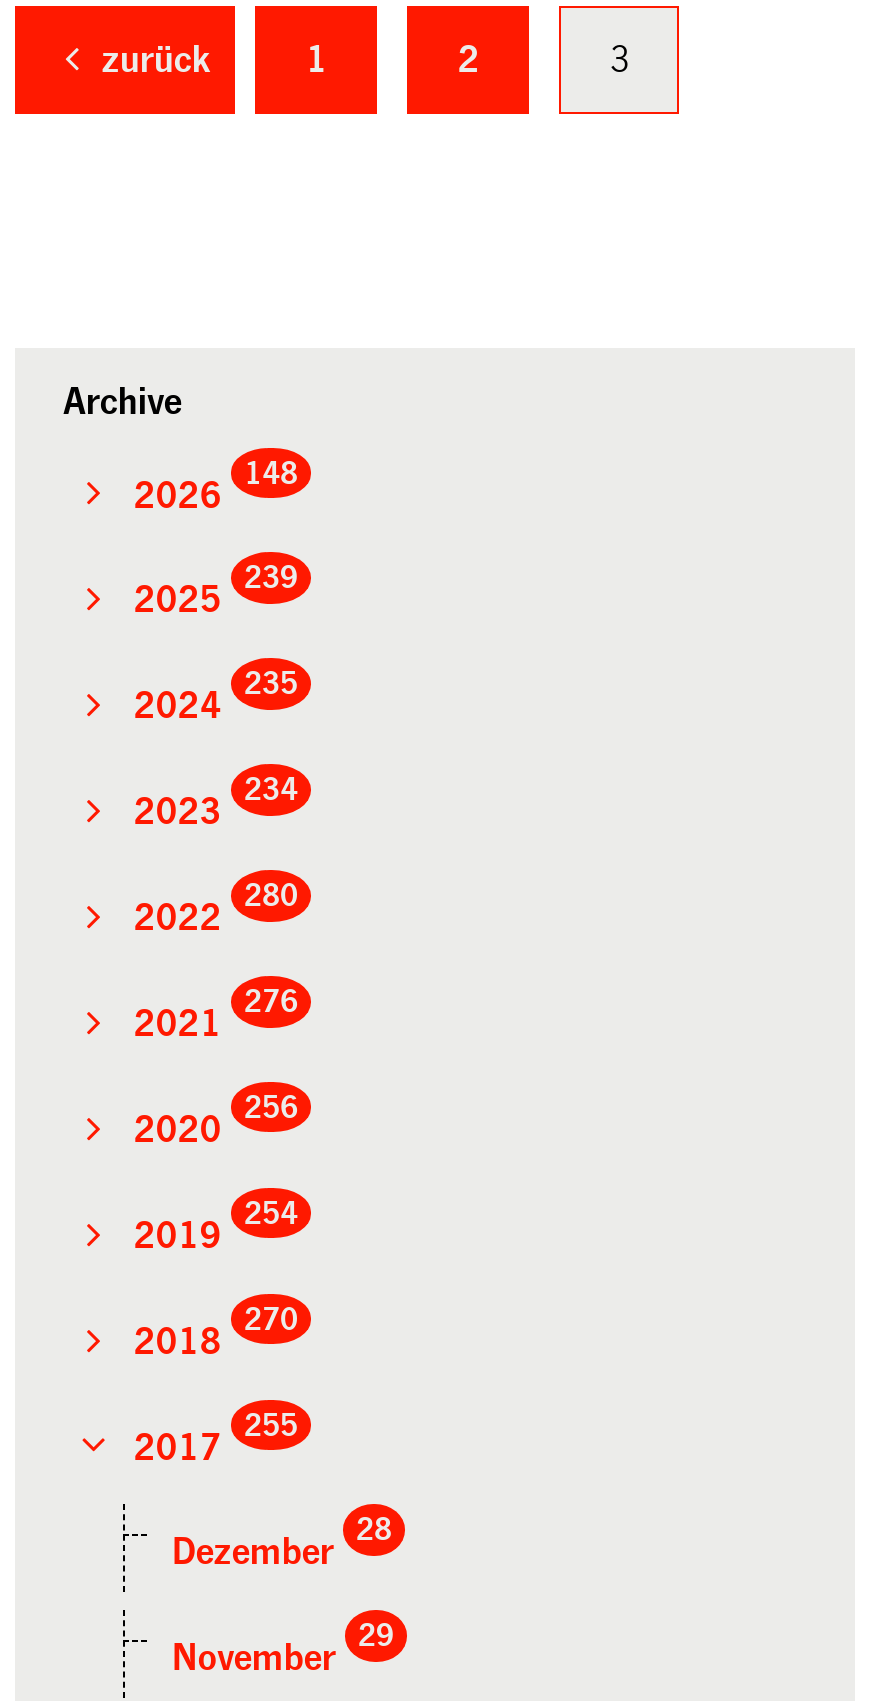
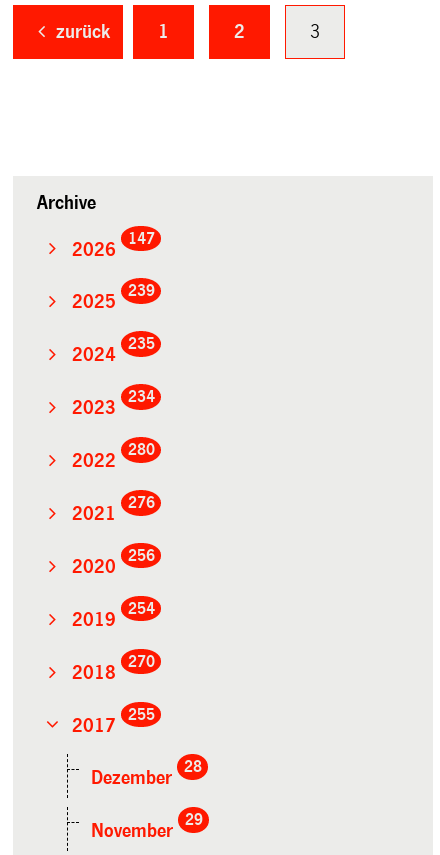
- 148
+ 147
